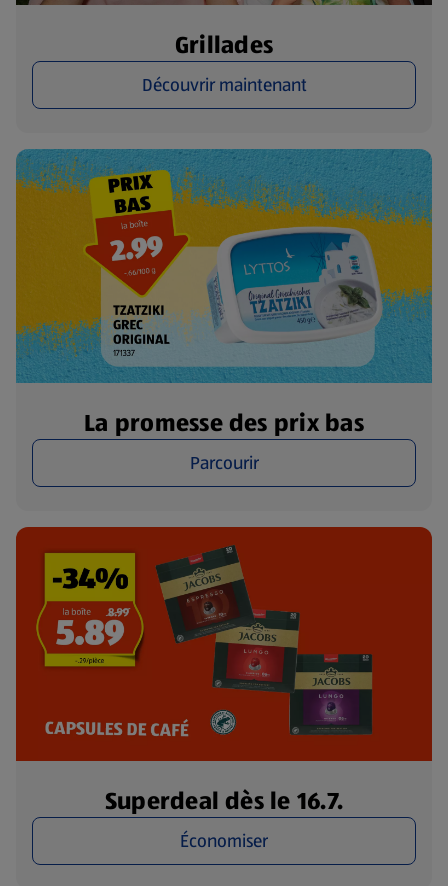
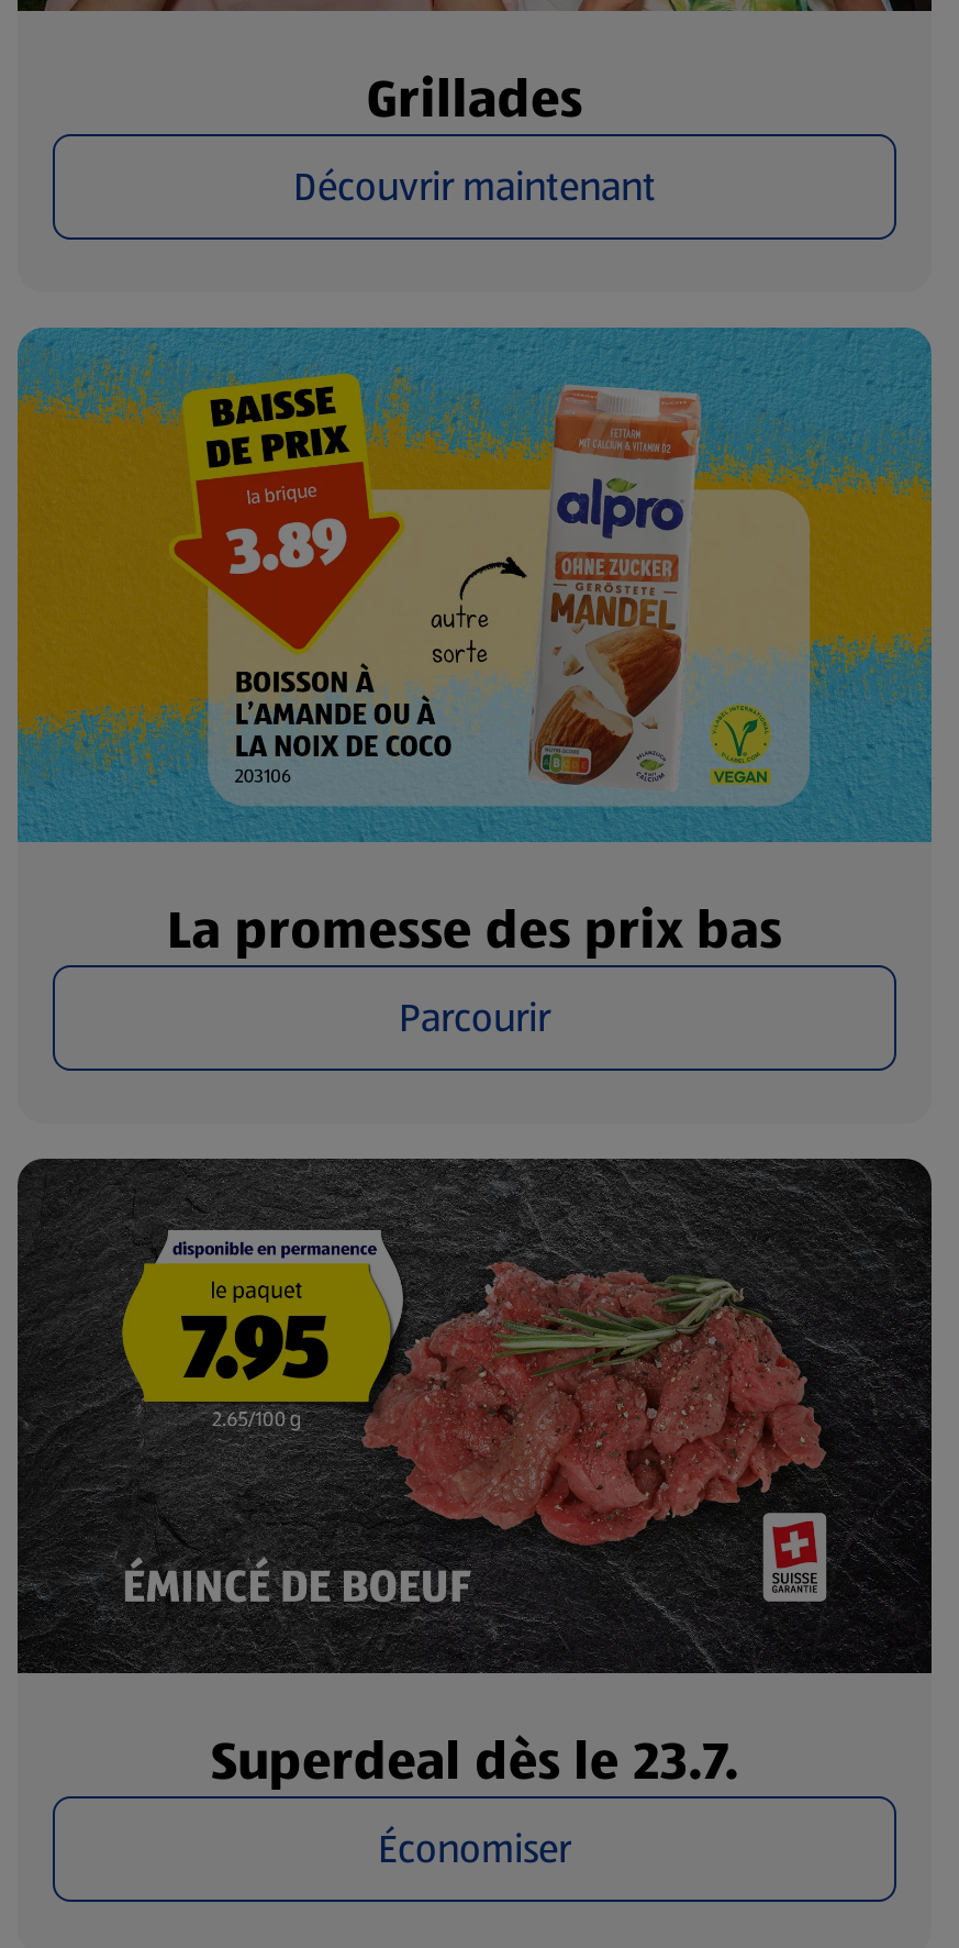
- [image]
+ [image]

- [image]
- Superdeal dès le 16.7.
+ [image]
+ Superdeal dès le 23.7.
